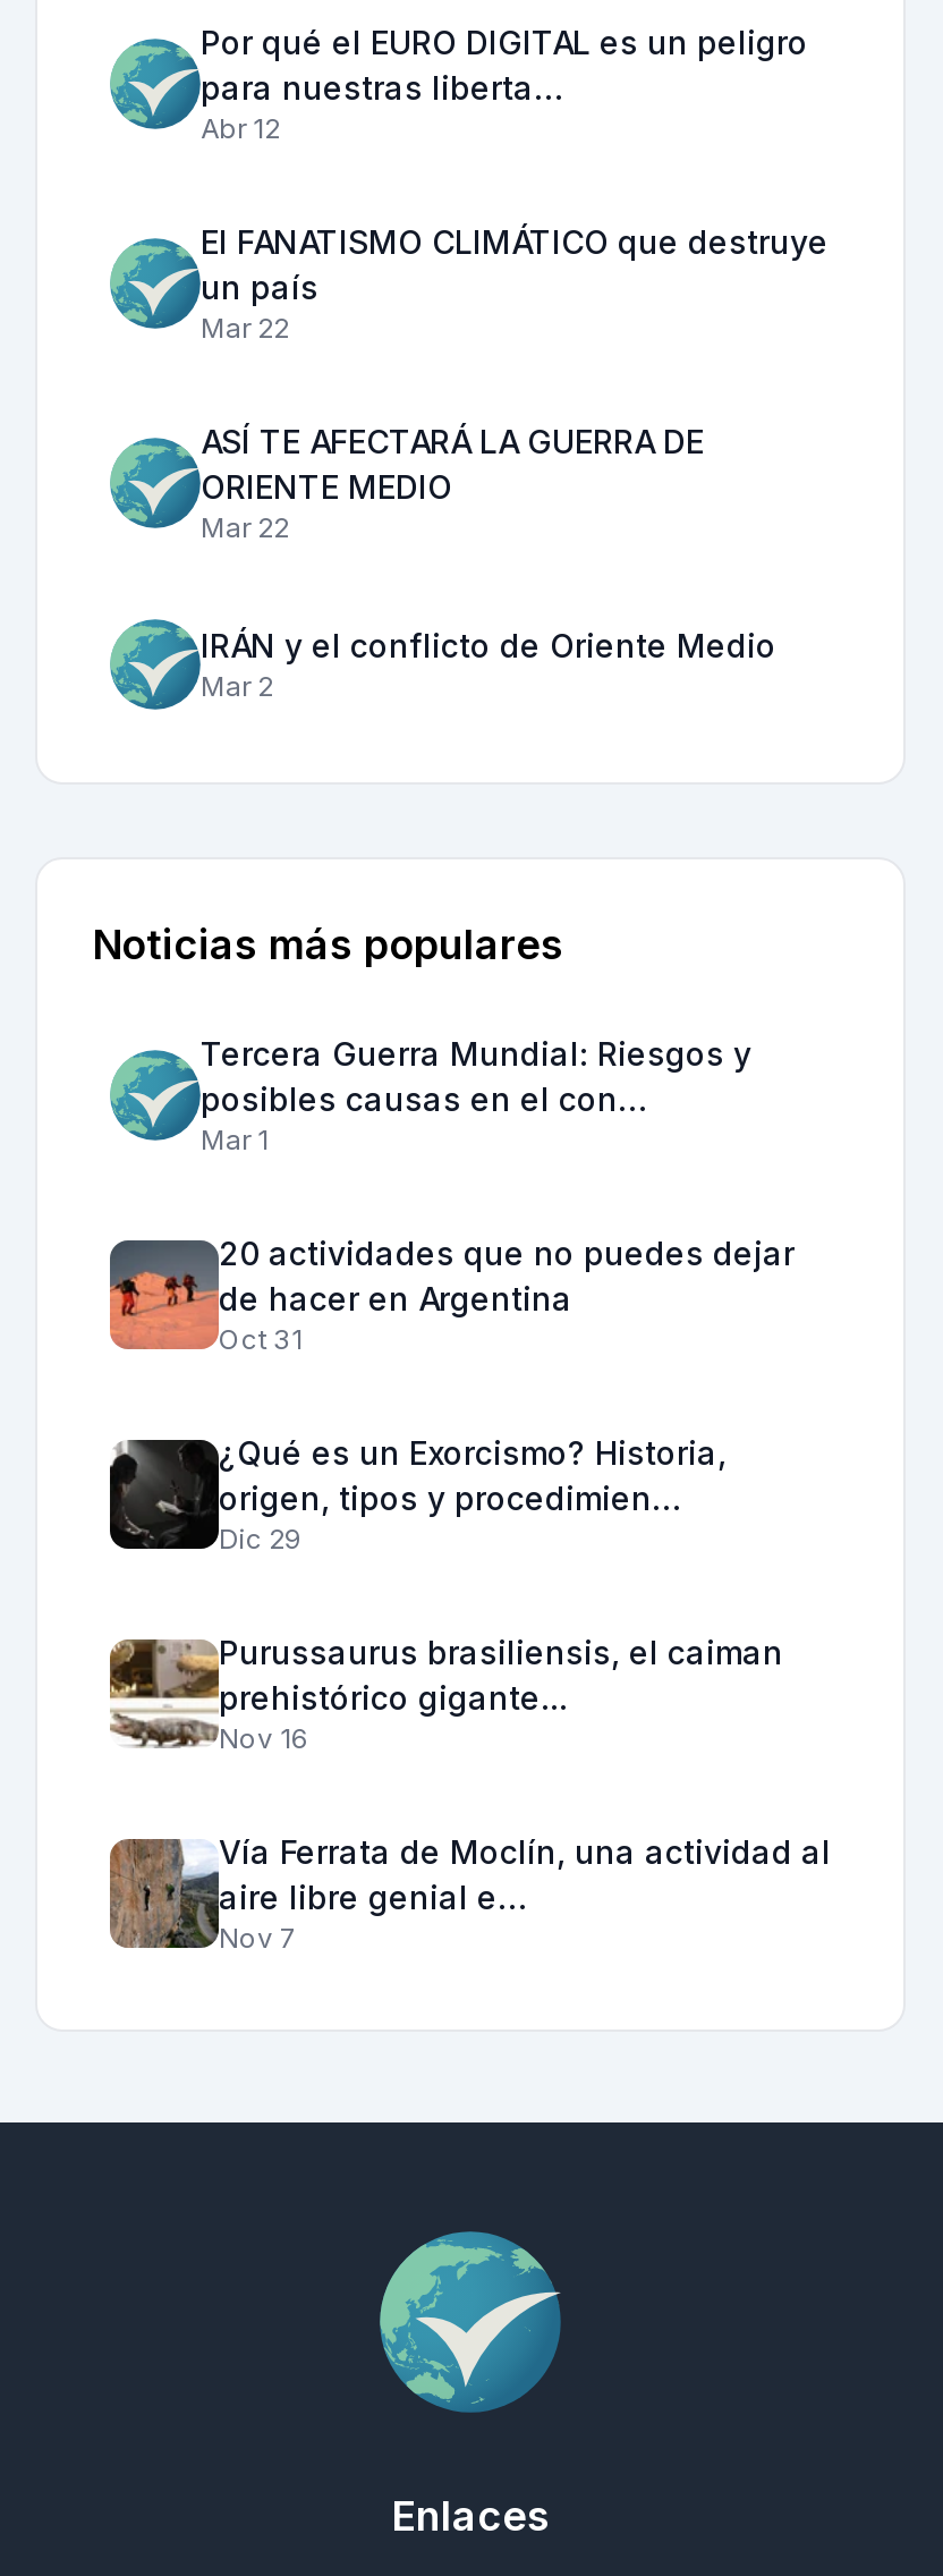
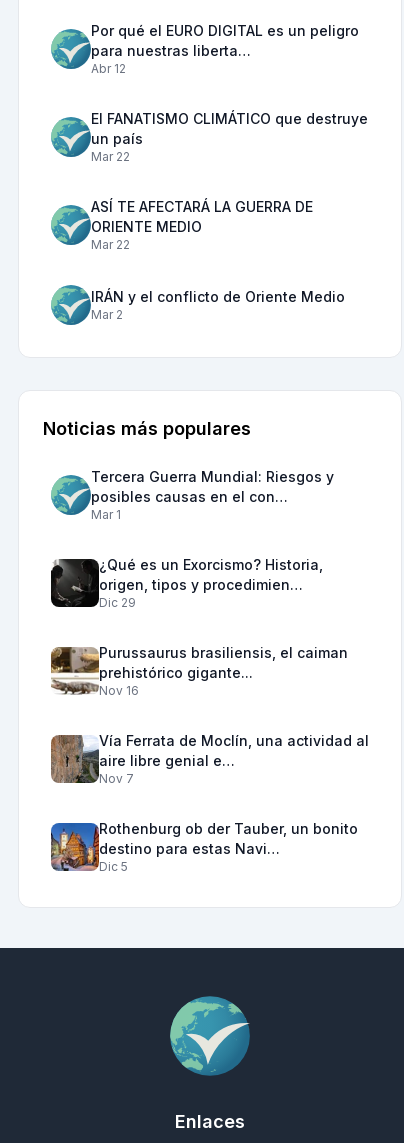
- [image]
- 20 actividades que no puedes dejar
- de hacer en Argentina
- Oct 31

moved up: [image] | ¿Qué es un Exorcismo? Historia, | origen, tipos y procedimien… | ... | aire libre genial e… | Nov 7

+ [image]
+ Rothenburg ob der Tauber, un bonito
+ destino para estas Navi…
+ Dic 5
